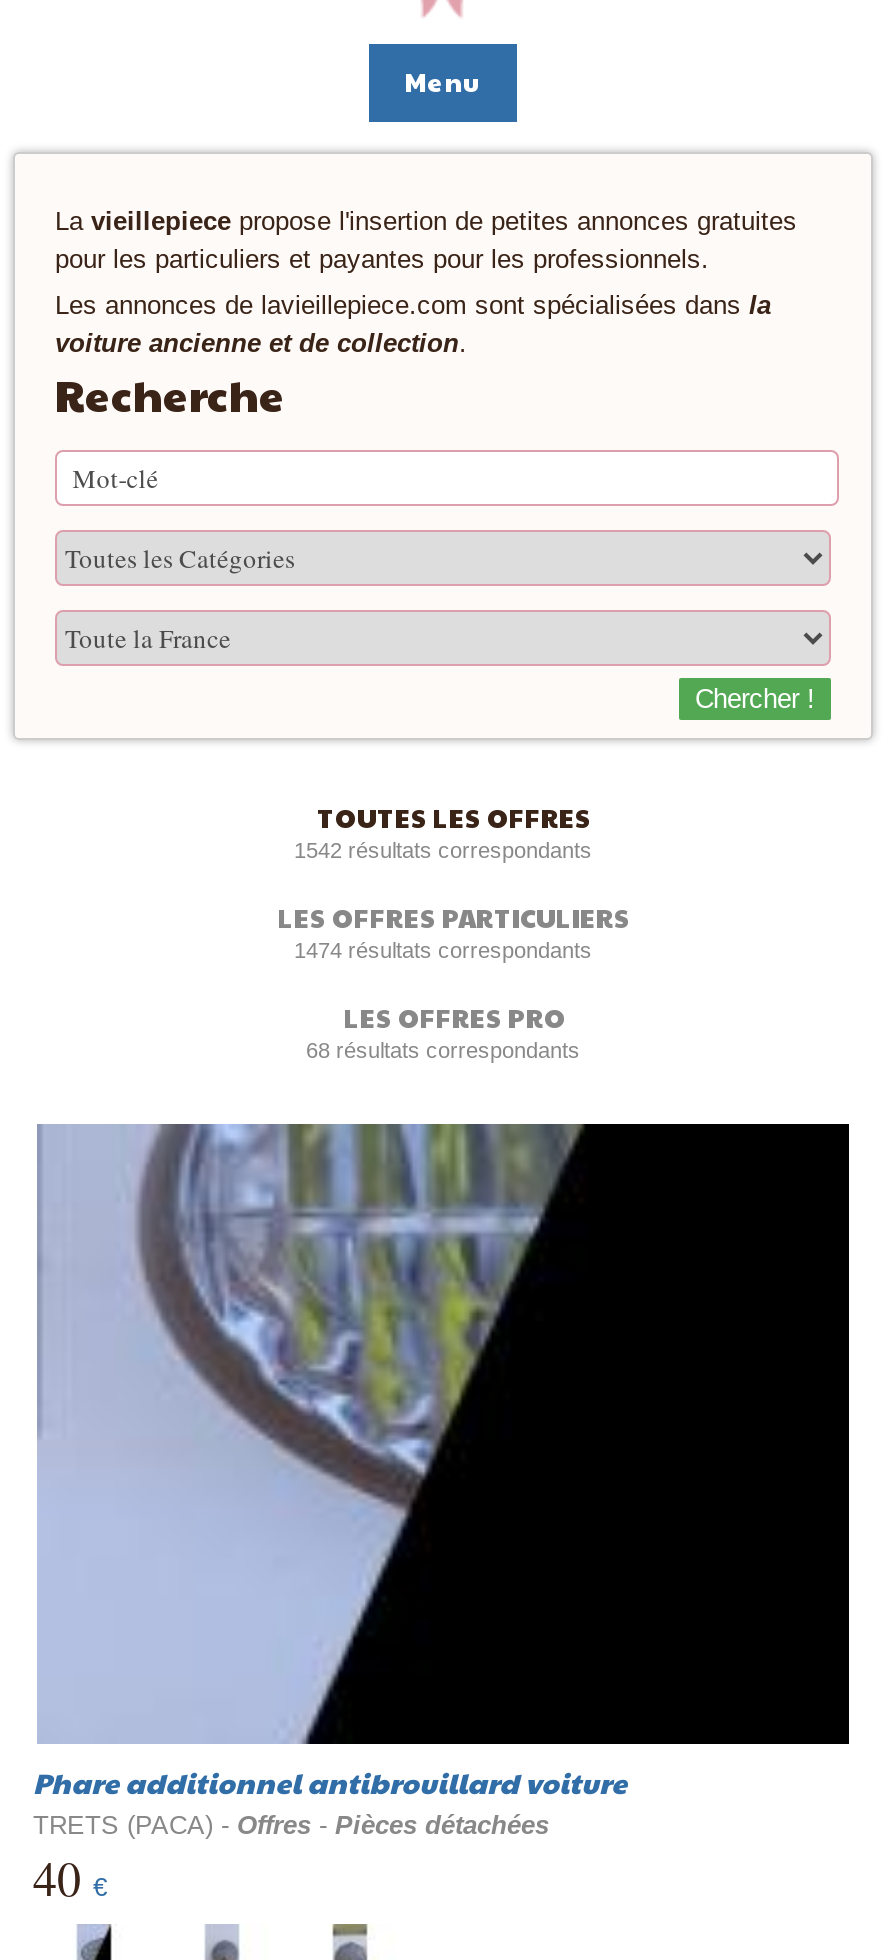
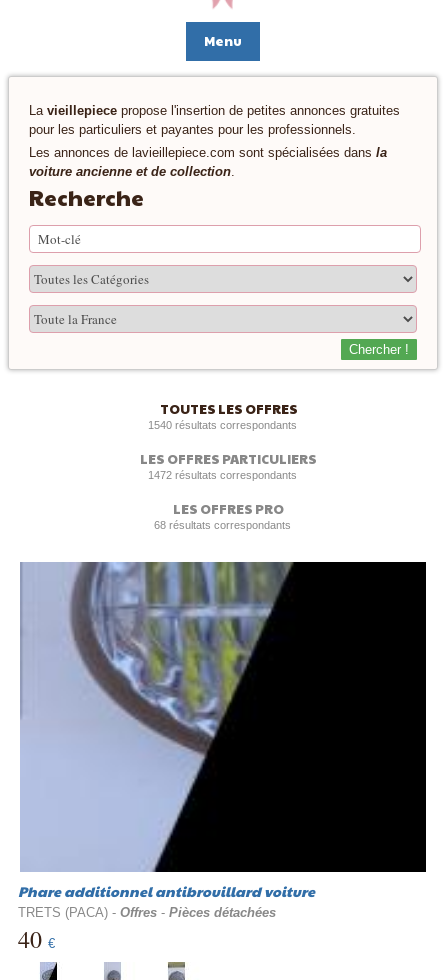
- 1542 résultats correspondants
+ 1540 résultats correspondants

- 1474 résultats correspondants
+ 1472 résultats correspondants
